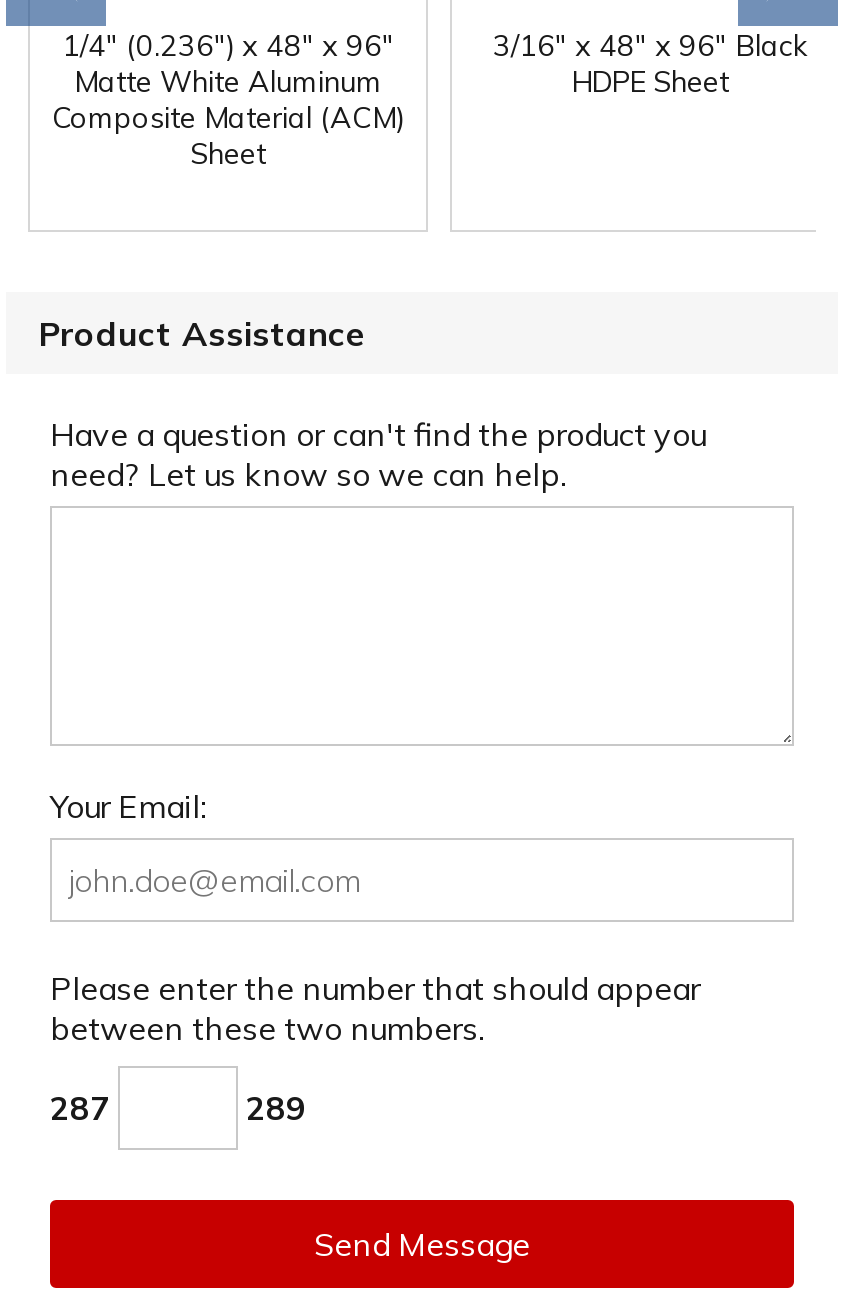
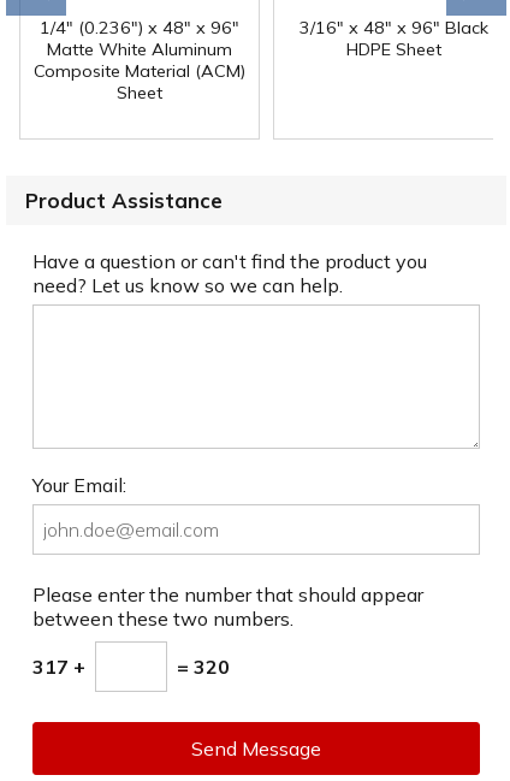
- 287
- 289
+ 317 +
+ = 320
